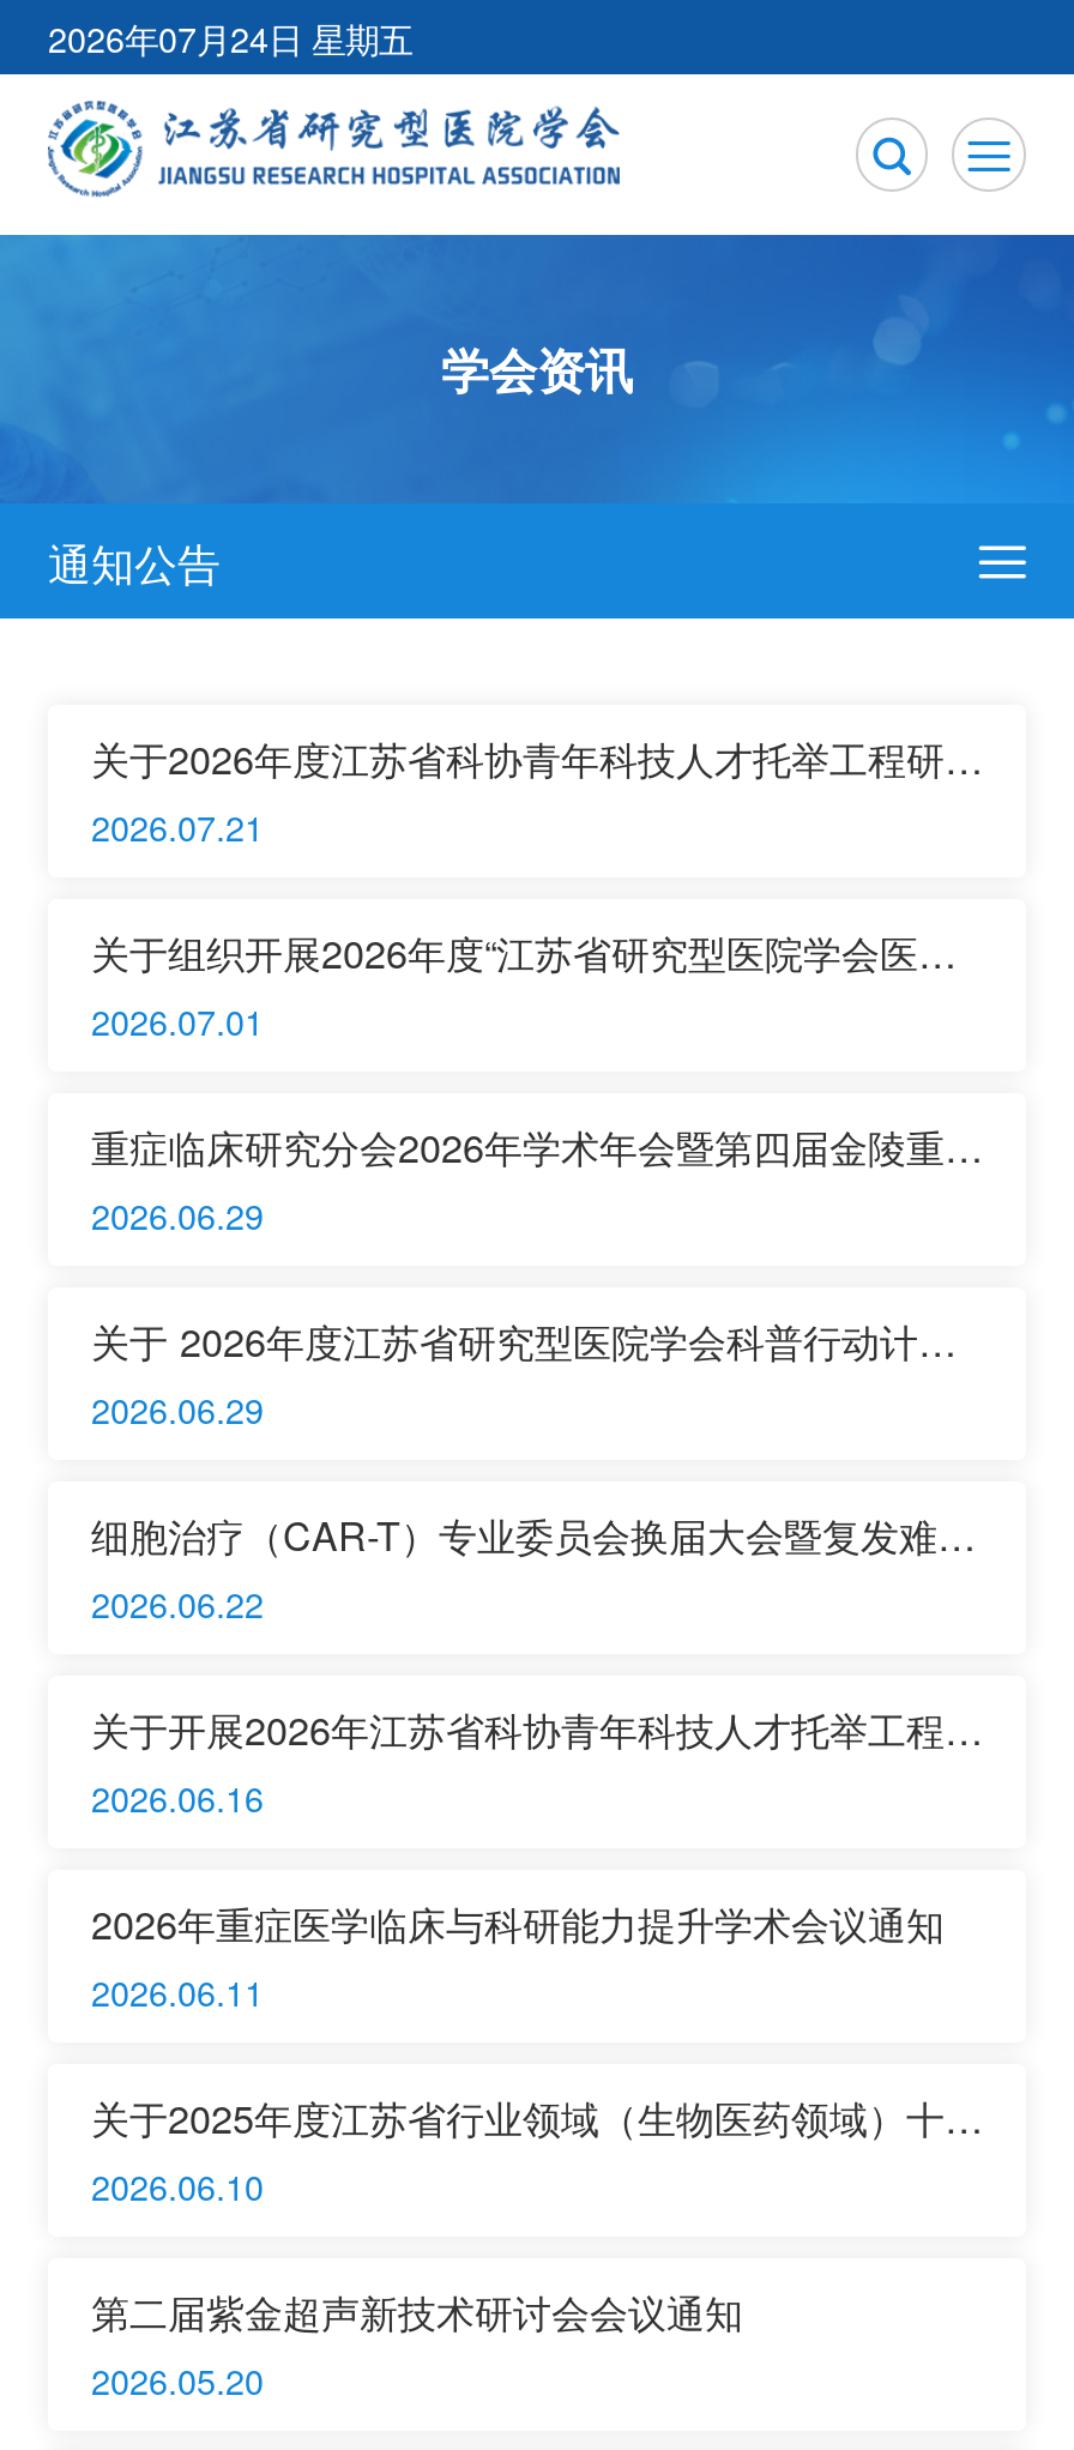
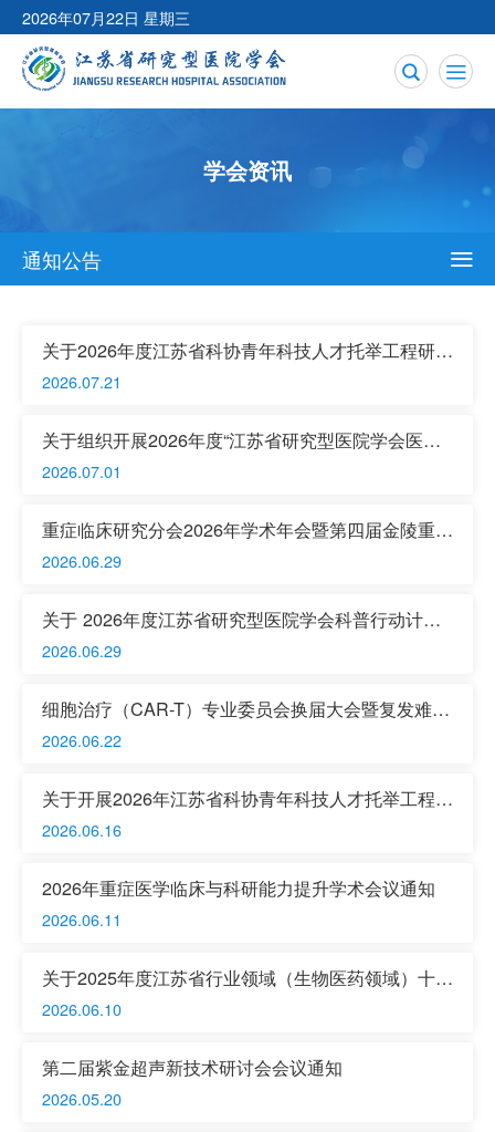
- 2026年07月24日 星期五
+ 2026年07月22日 星期三
